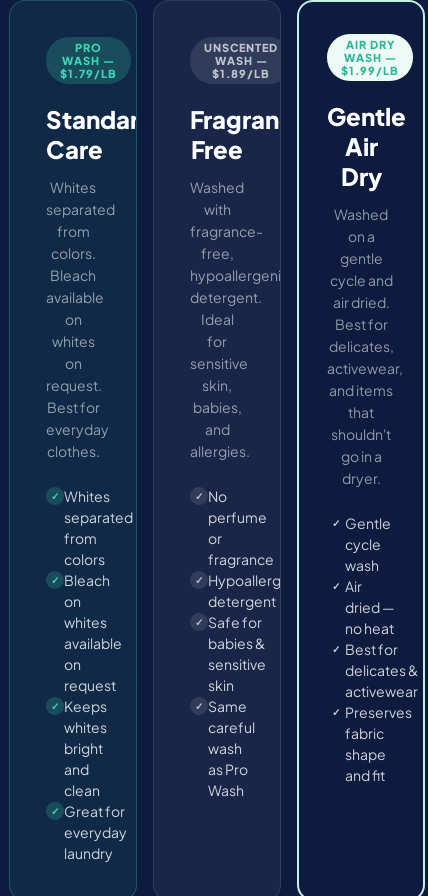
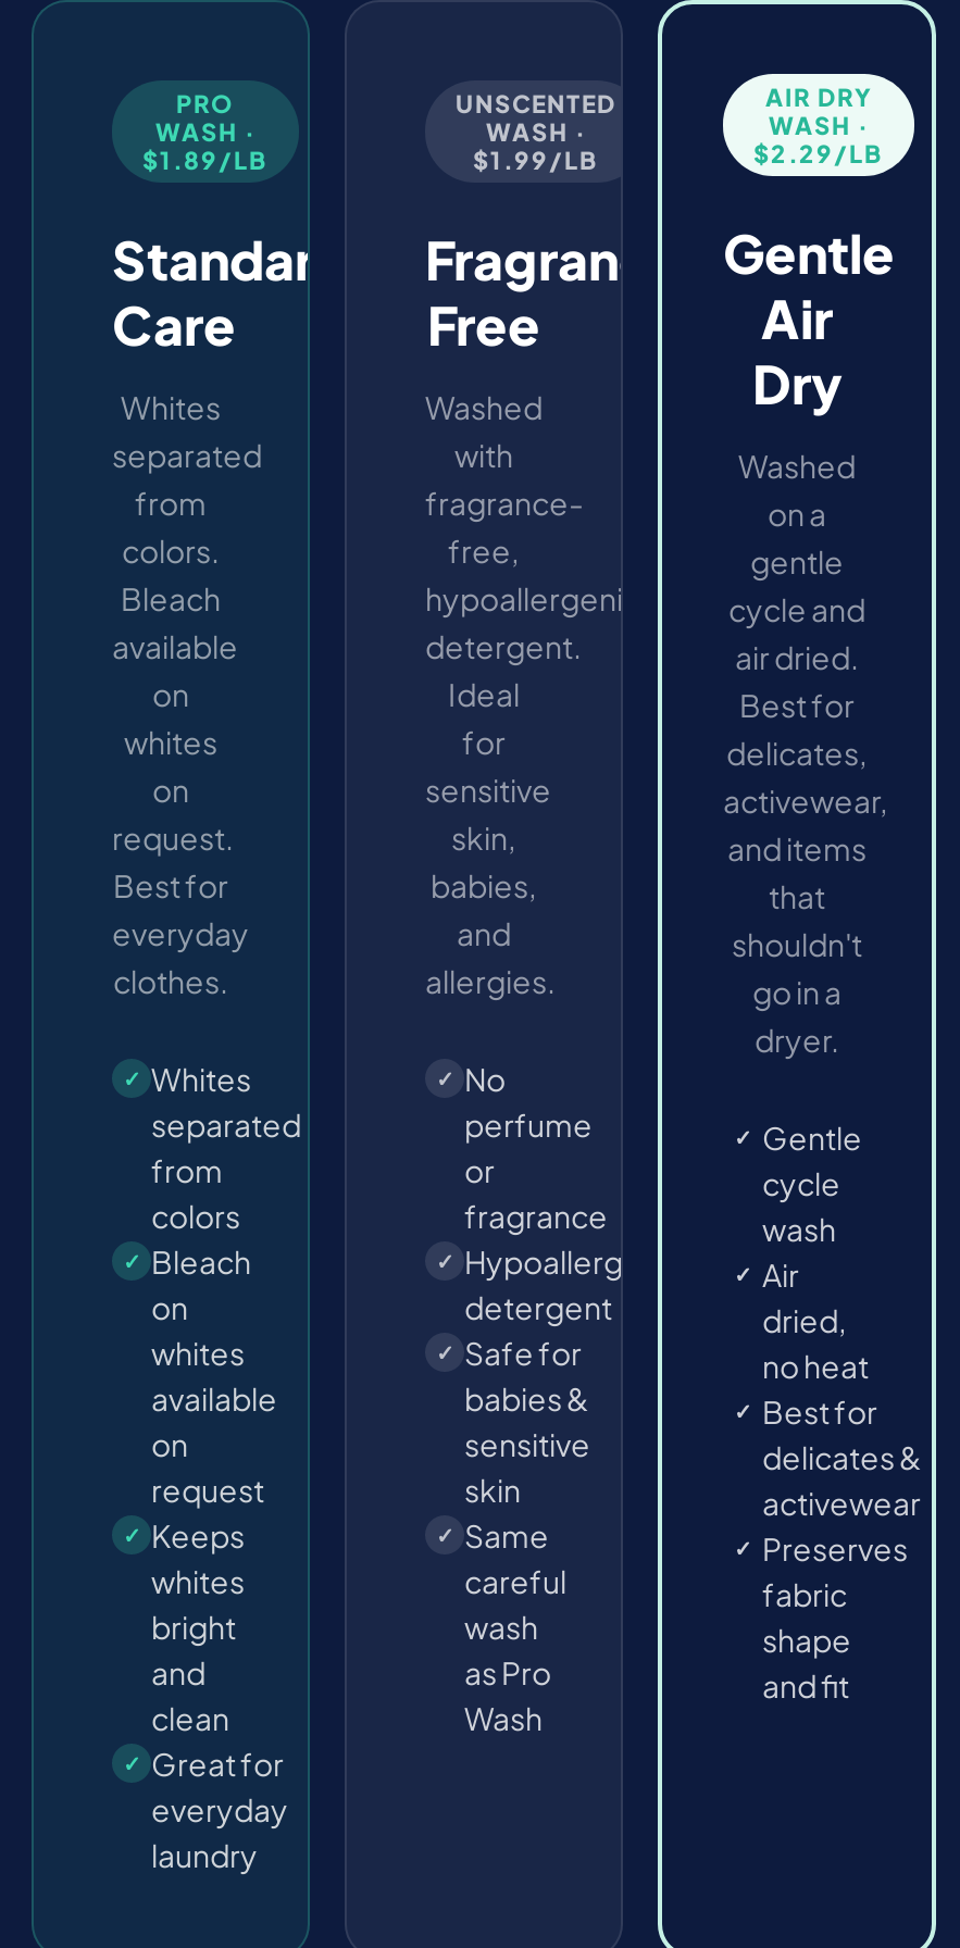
- WASH —
- $1.79/LB
+ WASH ·
+ $1.89/LB

- WASH —
- $1.89/LB
+ WASH ·
+ $1.99/LB

- WASH —
- $1.99/LB
+ WASH ·
+ $2.29/LB

- dried —
+ dried,
